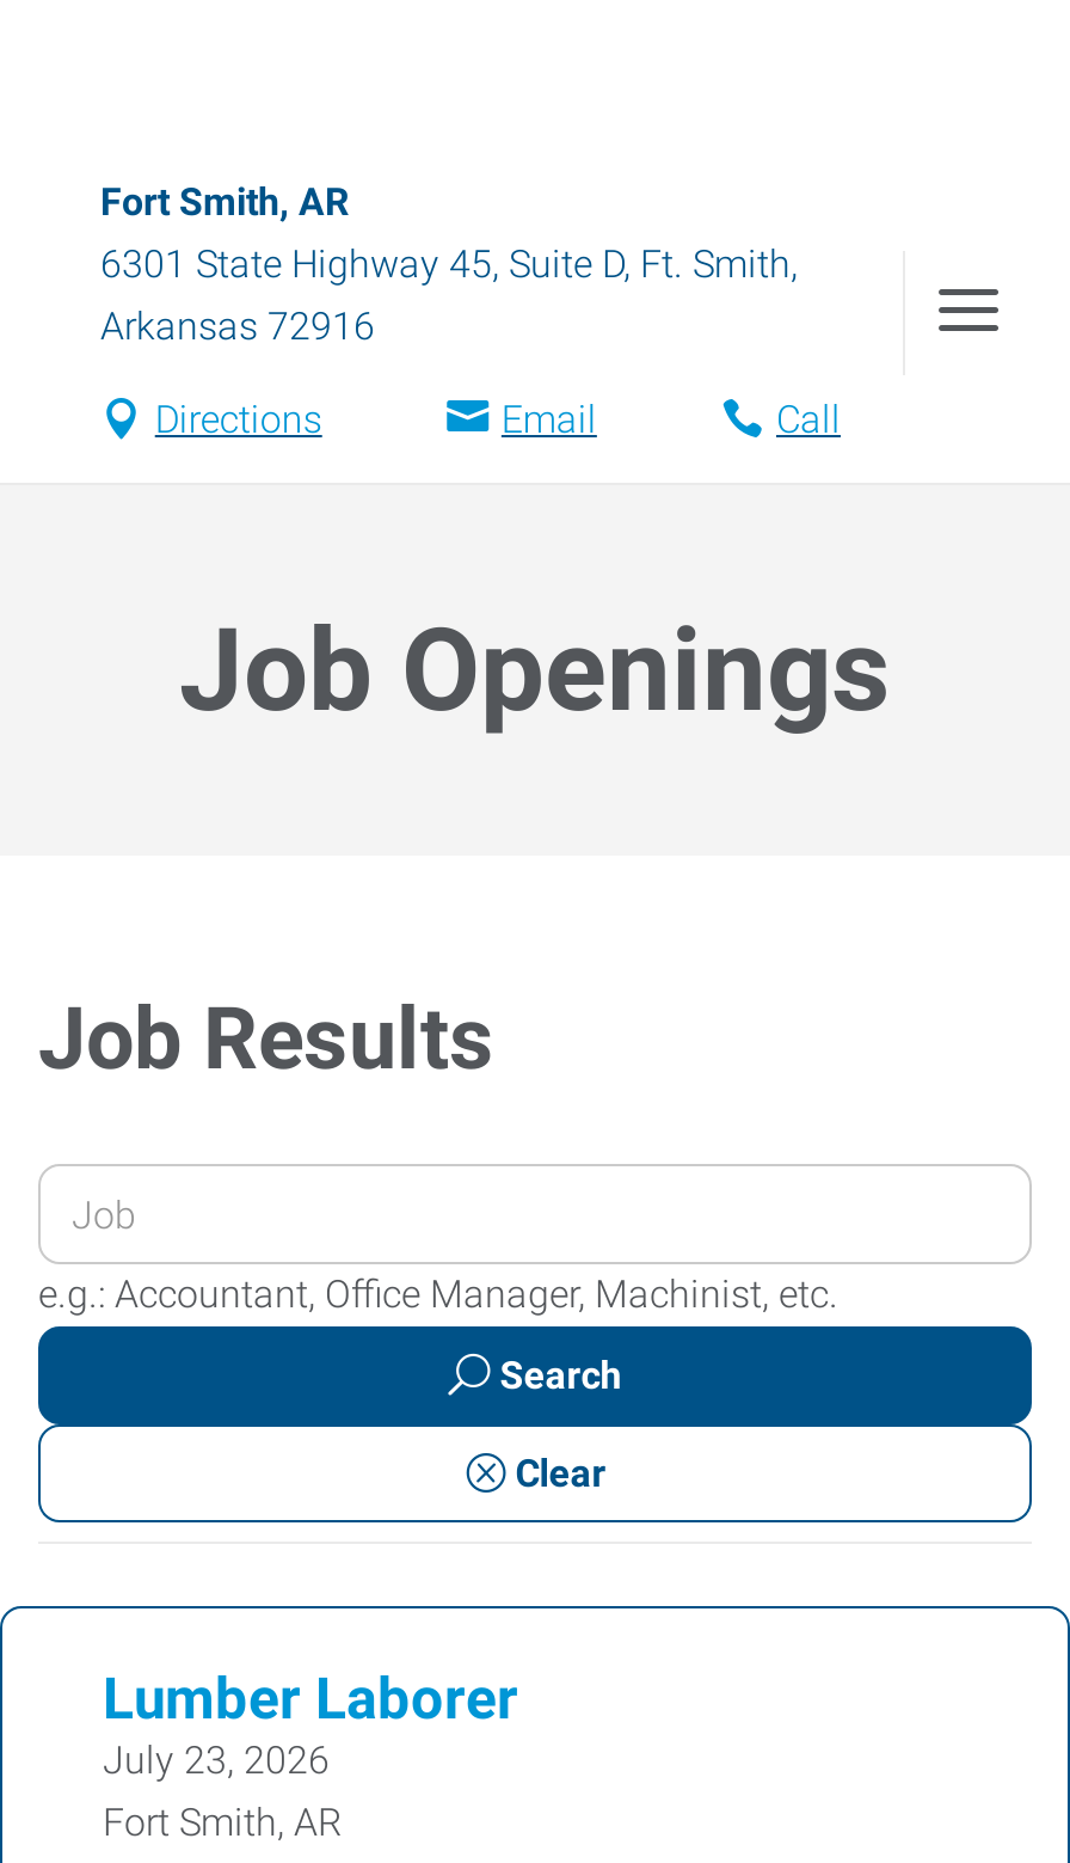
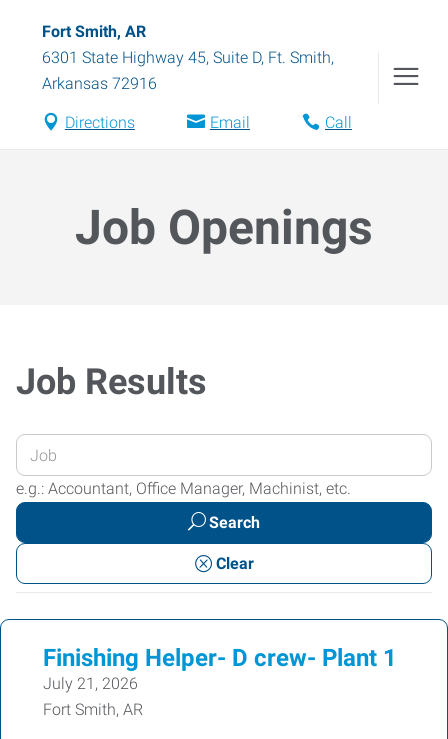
- Lumber Laborer
- July 23, 2026
+ Finishing Helper- D crew- Plant 1
+ July 21, 2026
